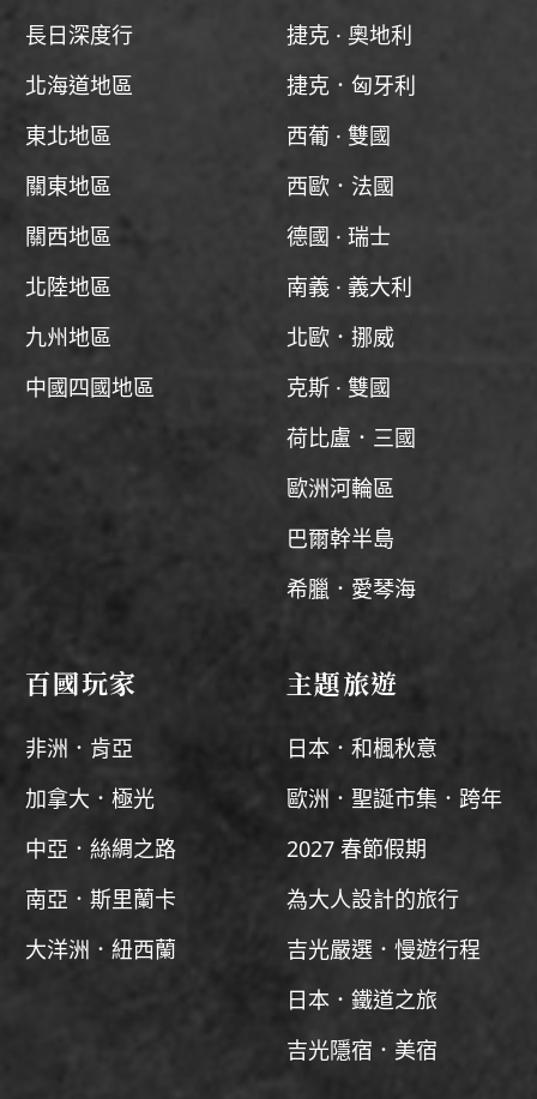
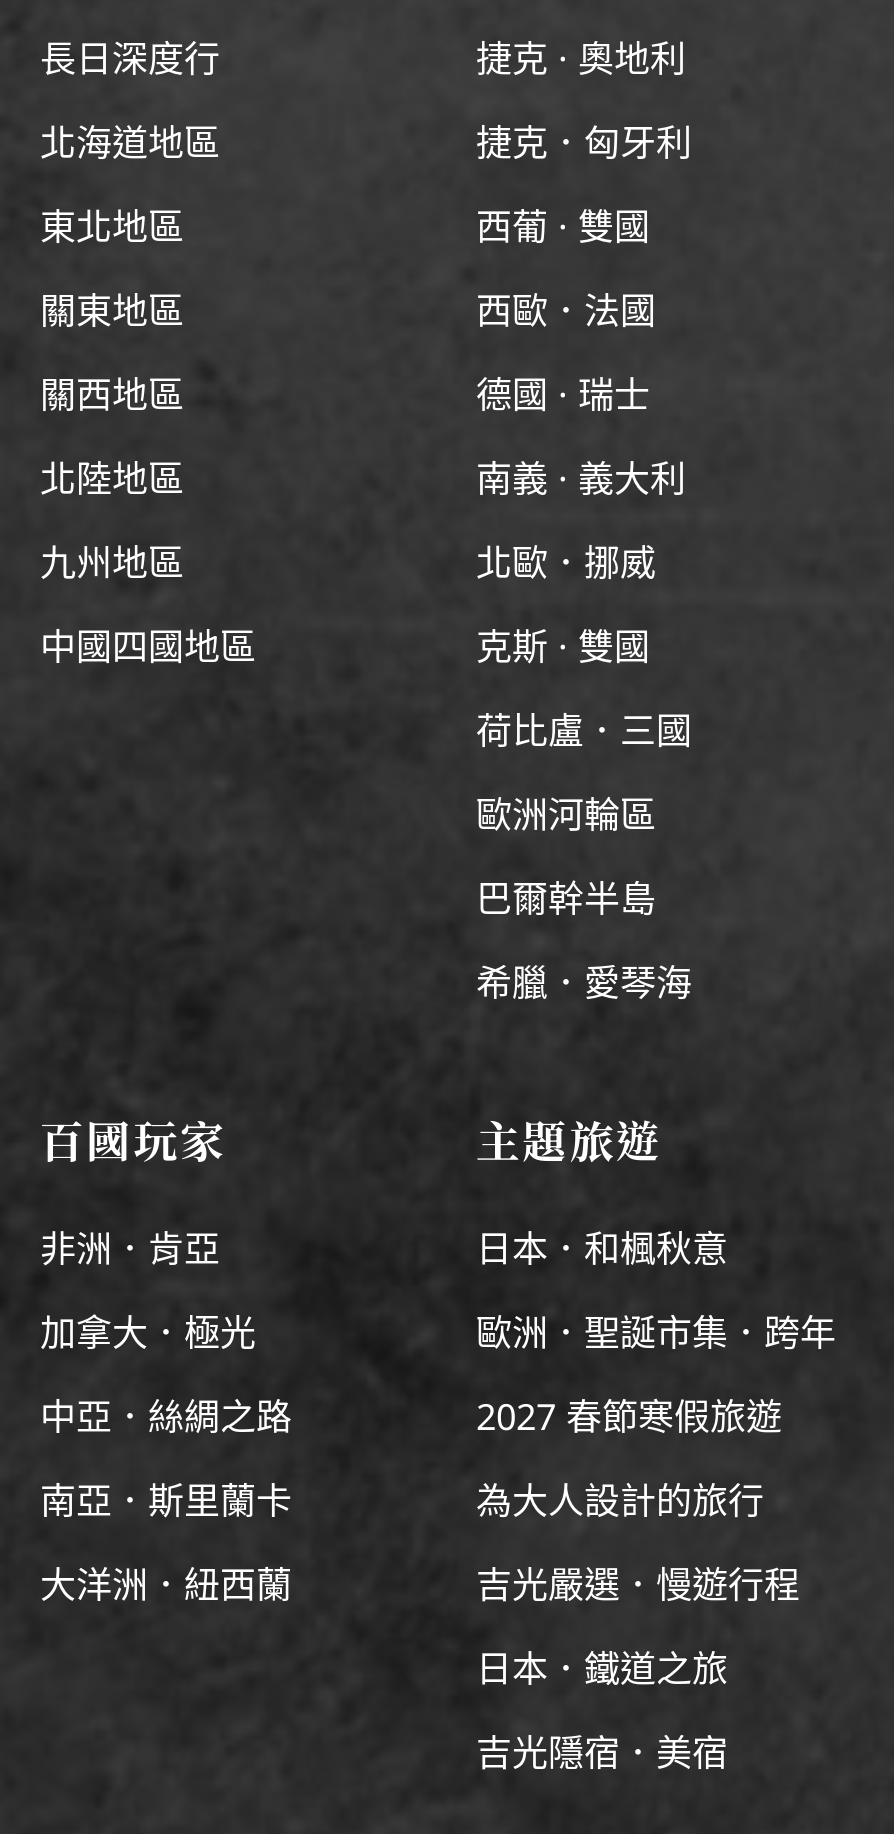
- 2027 春節假期
+ 2027 春節寒假旅遊
